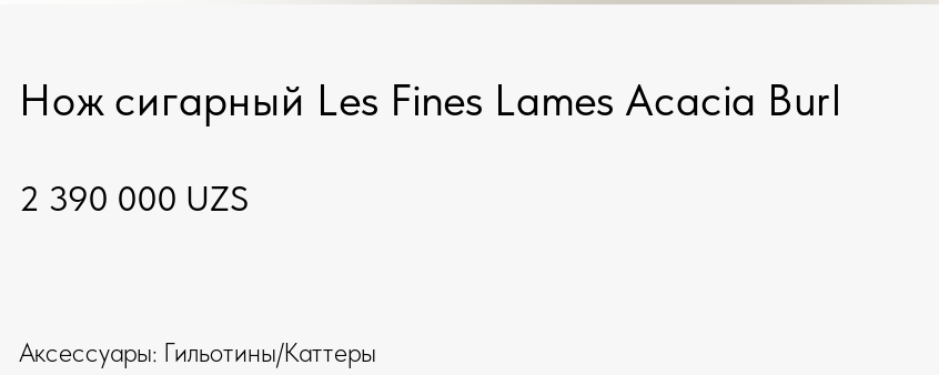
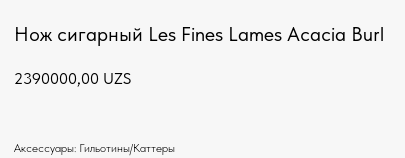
- 2 390 000 UZS
+ 2390000,00 UZS
